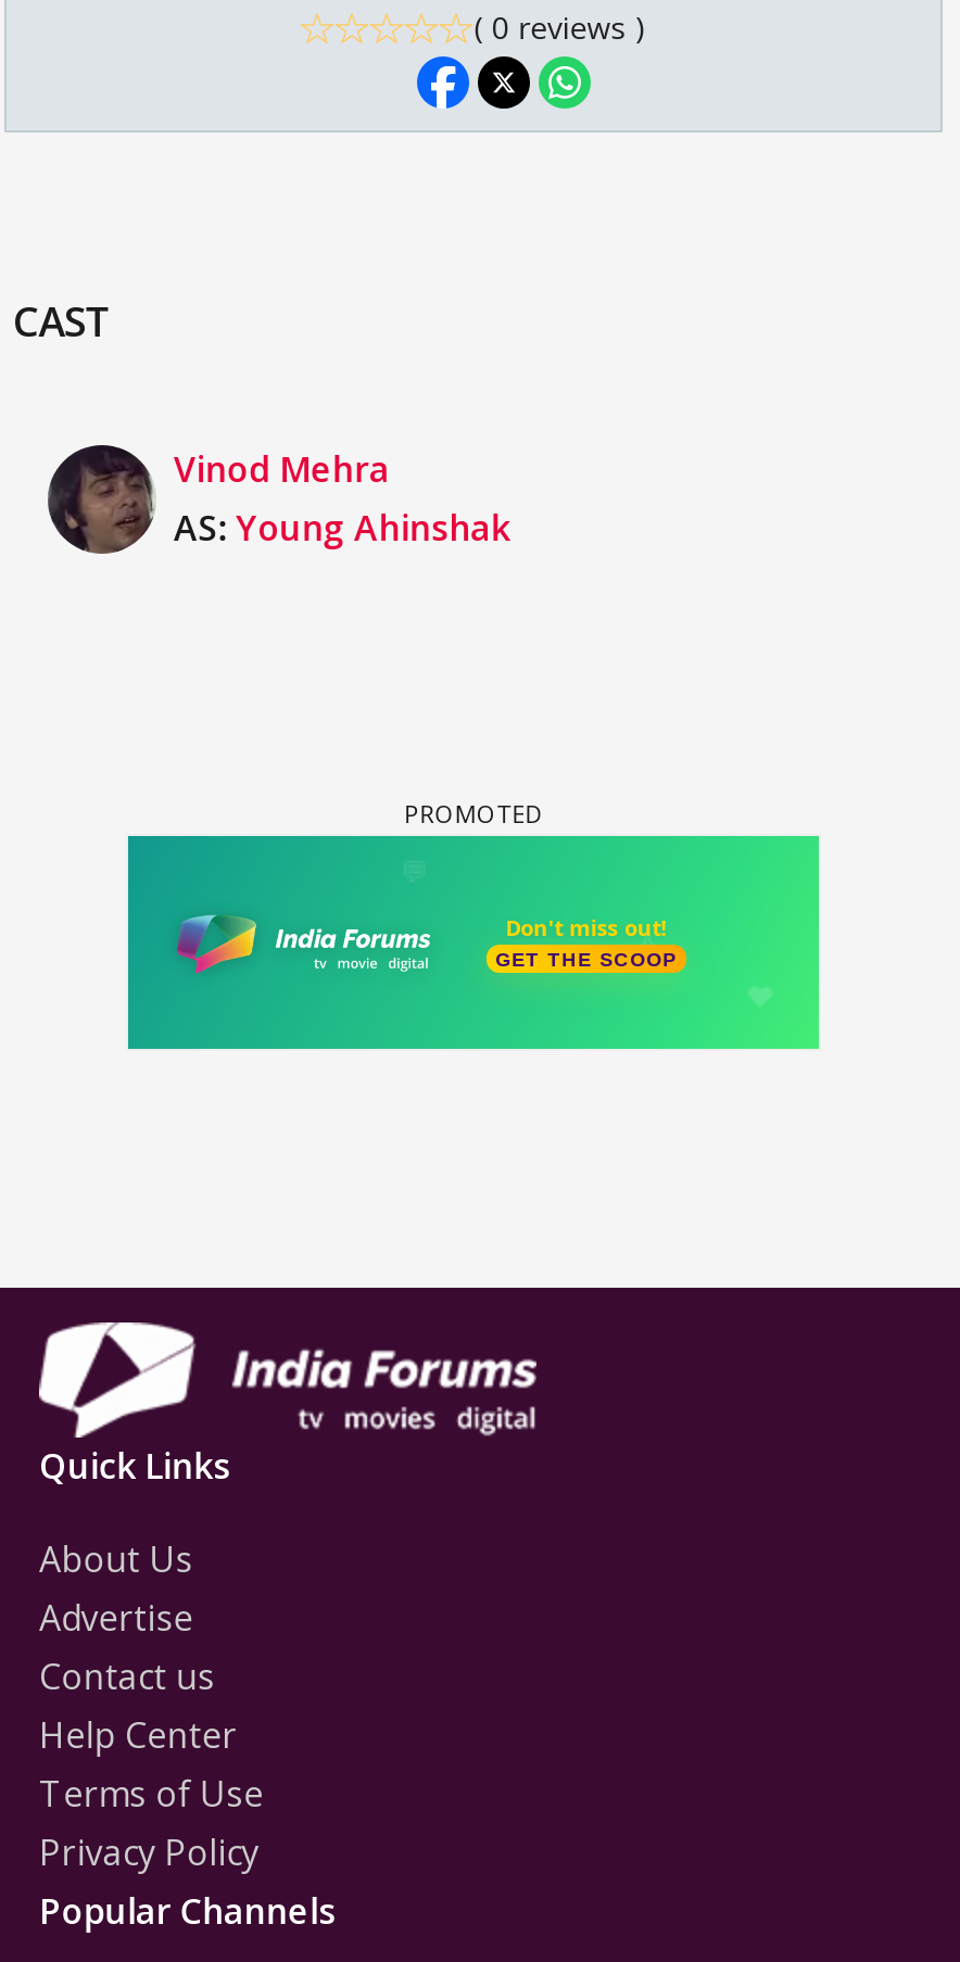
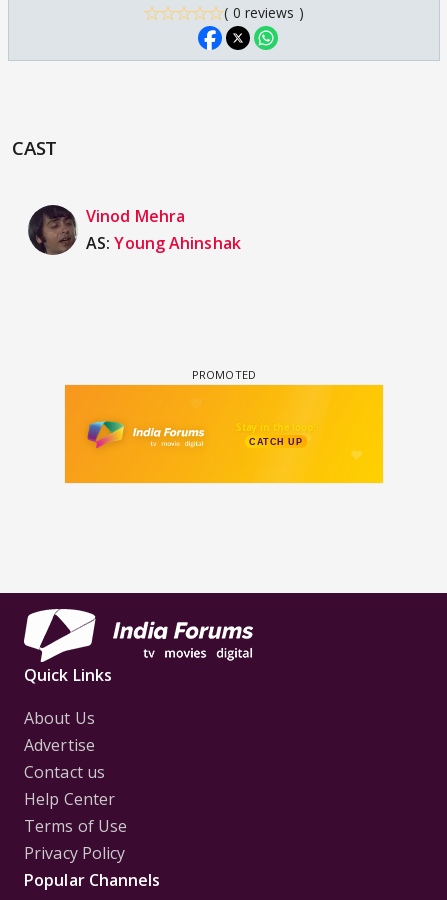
- [image]
+ [image]
